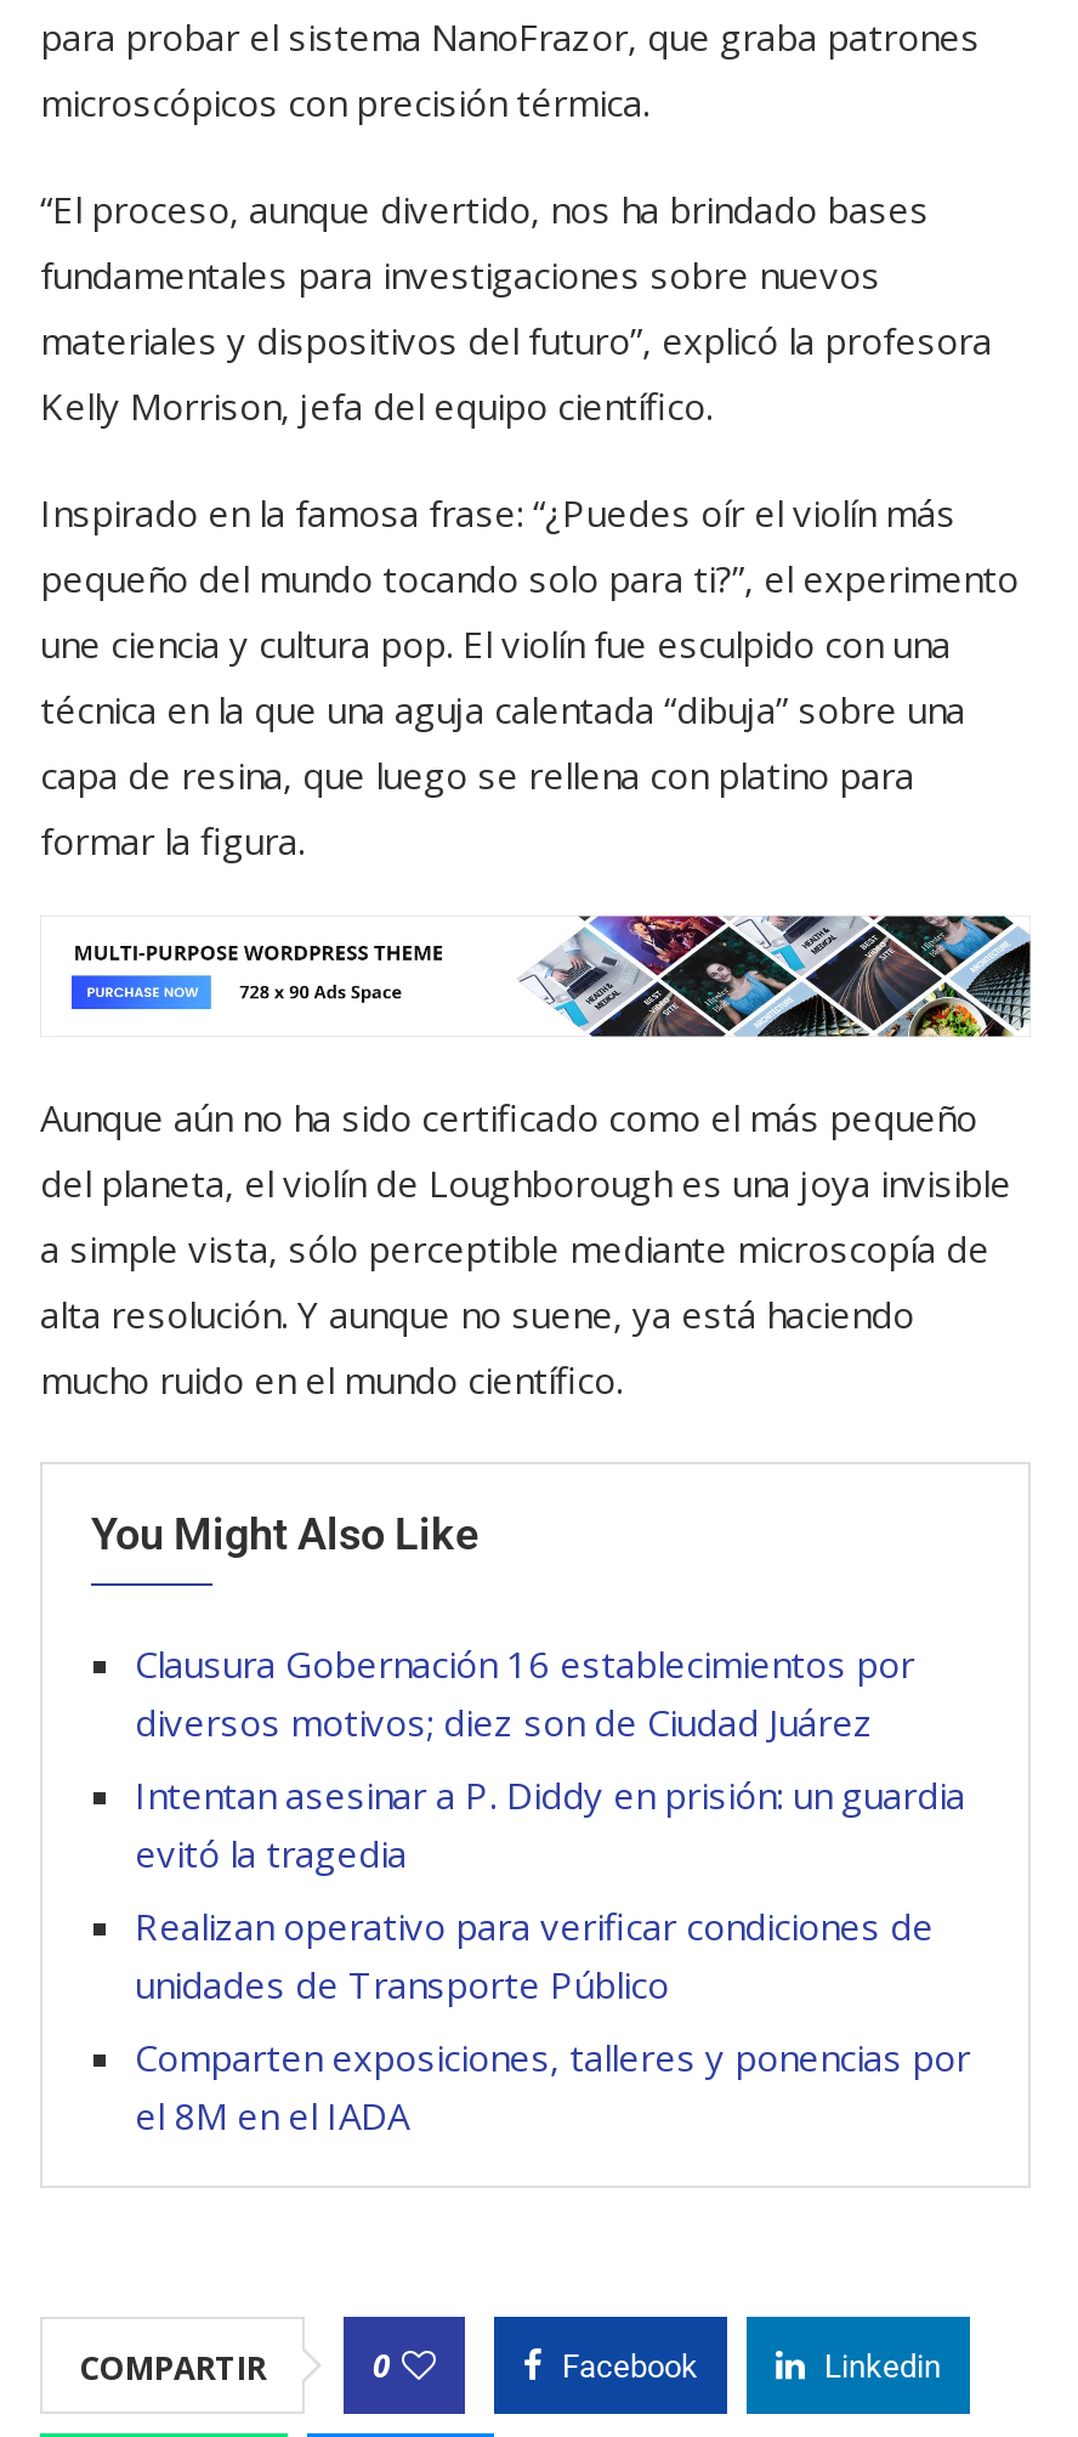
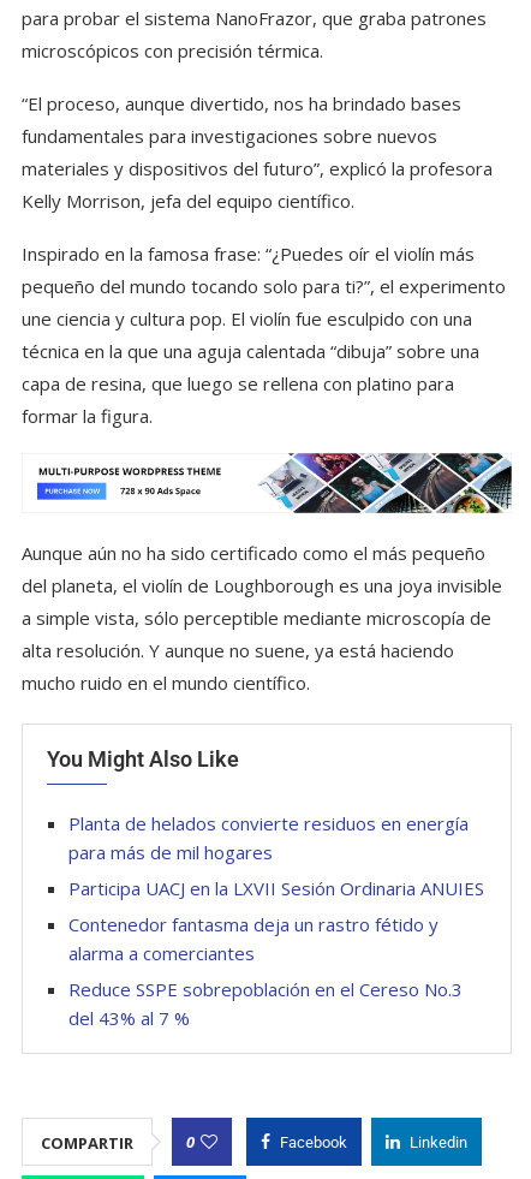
- Clausura Gobernación 16 establecimientos por
- diversos motivos; diez son de Ciudad Juárez
+ Planta de helados convierte residuos en energía
+ para más de mil hogares

- Intentan asesinar a P. Diddy en prisión: un guardia
- evitó la tragedia
+ Participa UACJ en la LXVII Sesión Ordinaria ANUIES

- Realizan operativo para verificar condiciones de
- unidades de Transporte Público
+ Contenedor fantasma deja un rastro fétido y
+ alarma a comerciantes

- Comparten exposiciones, talleres y ponencias por
- el 8M en el IADA
+ Reduce SSPE sobrepoblación en el Cereso No.3
+ del 43% al 7 %
